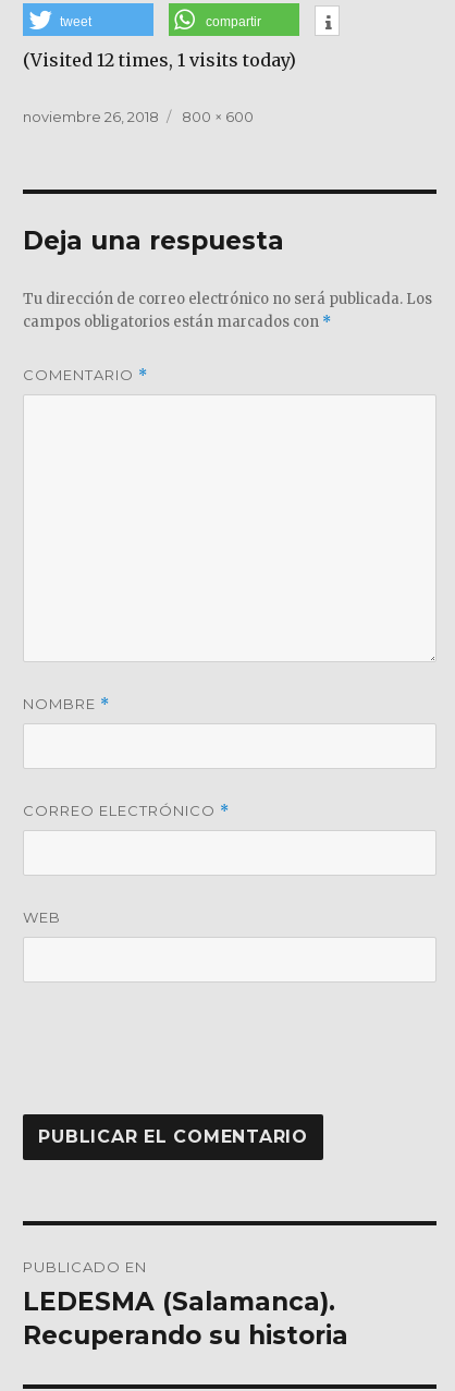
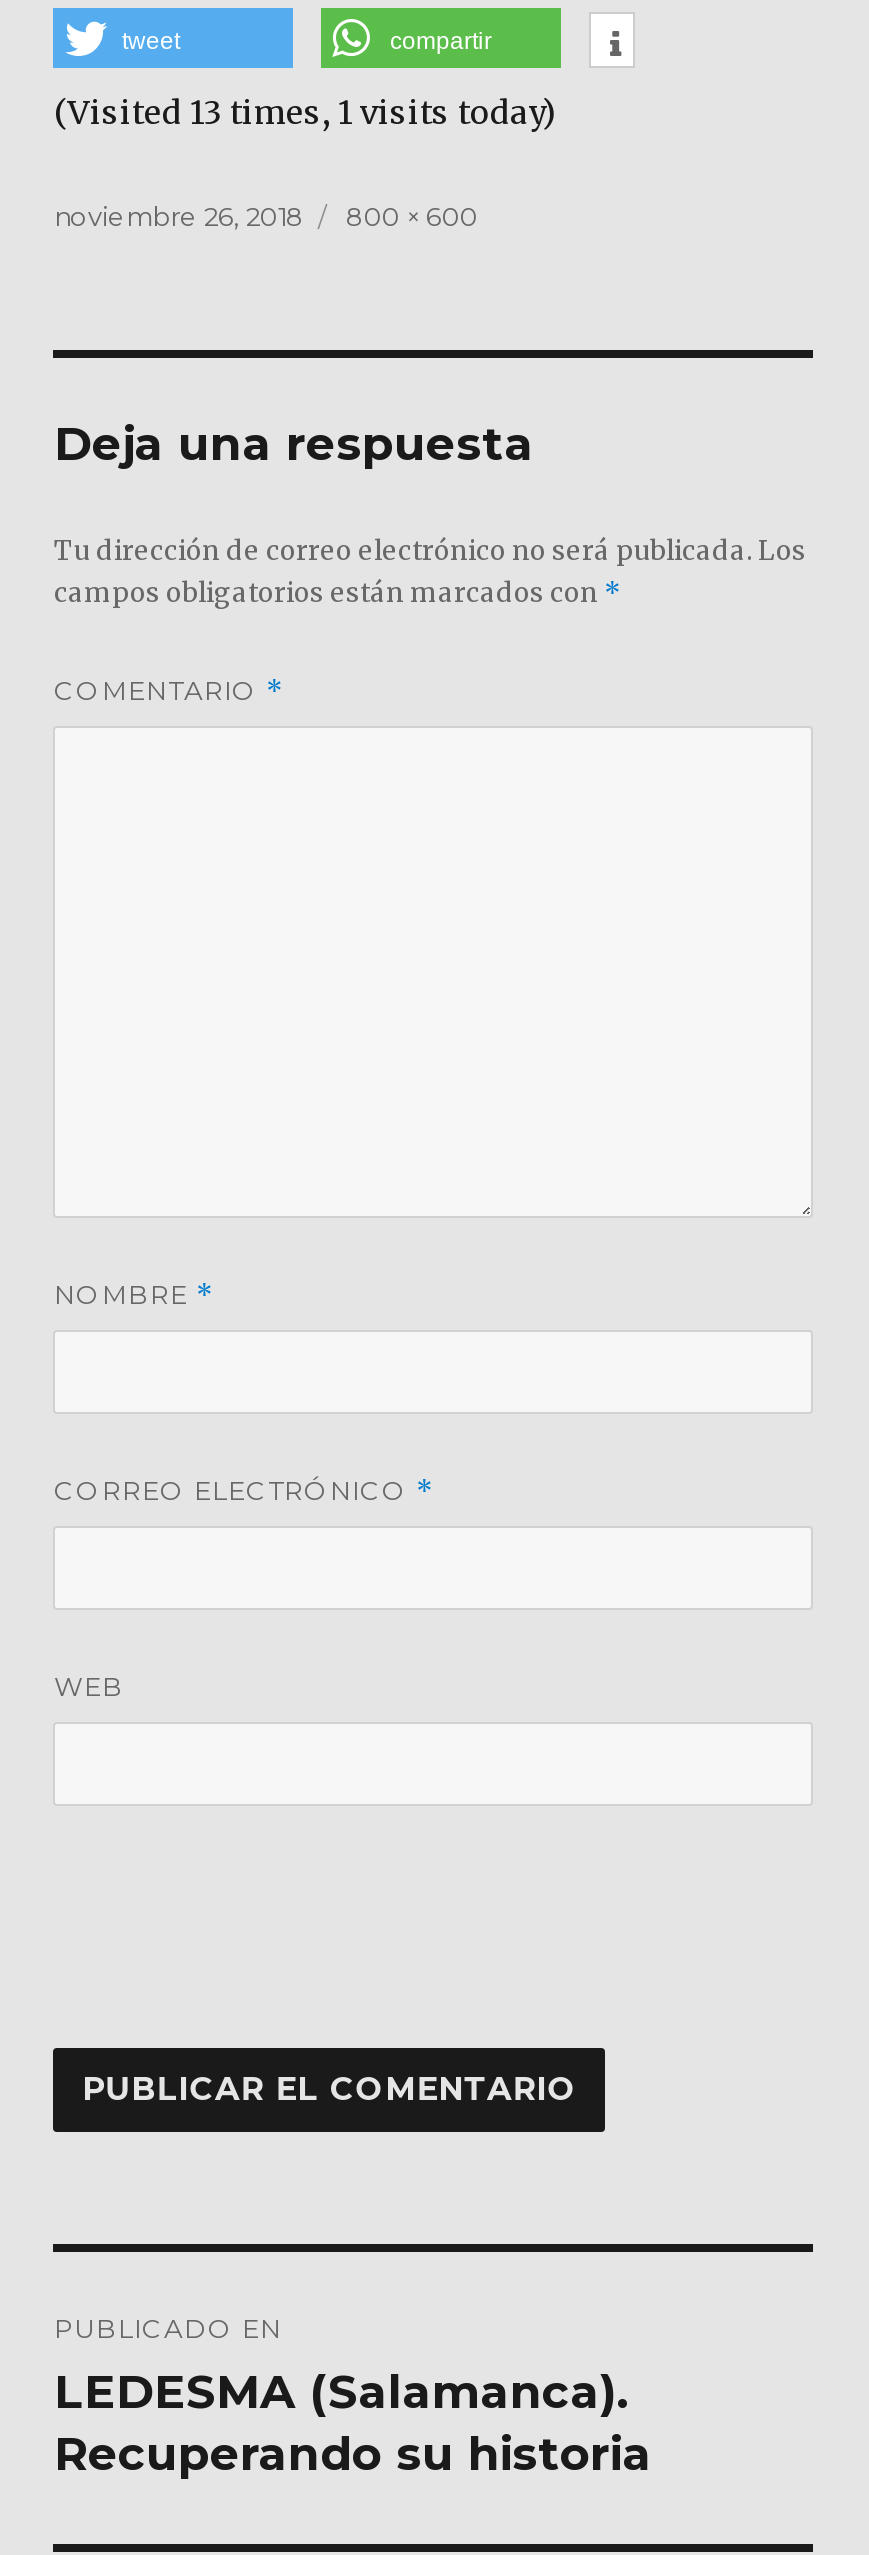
- (Visited 12 times, 1 visits today)
+ (Visited 13 times, 1 visits today)
